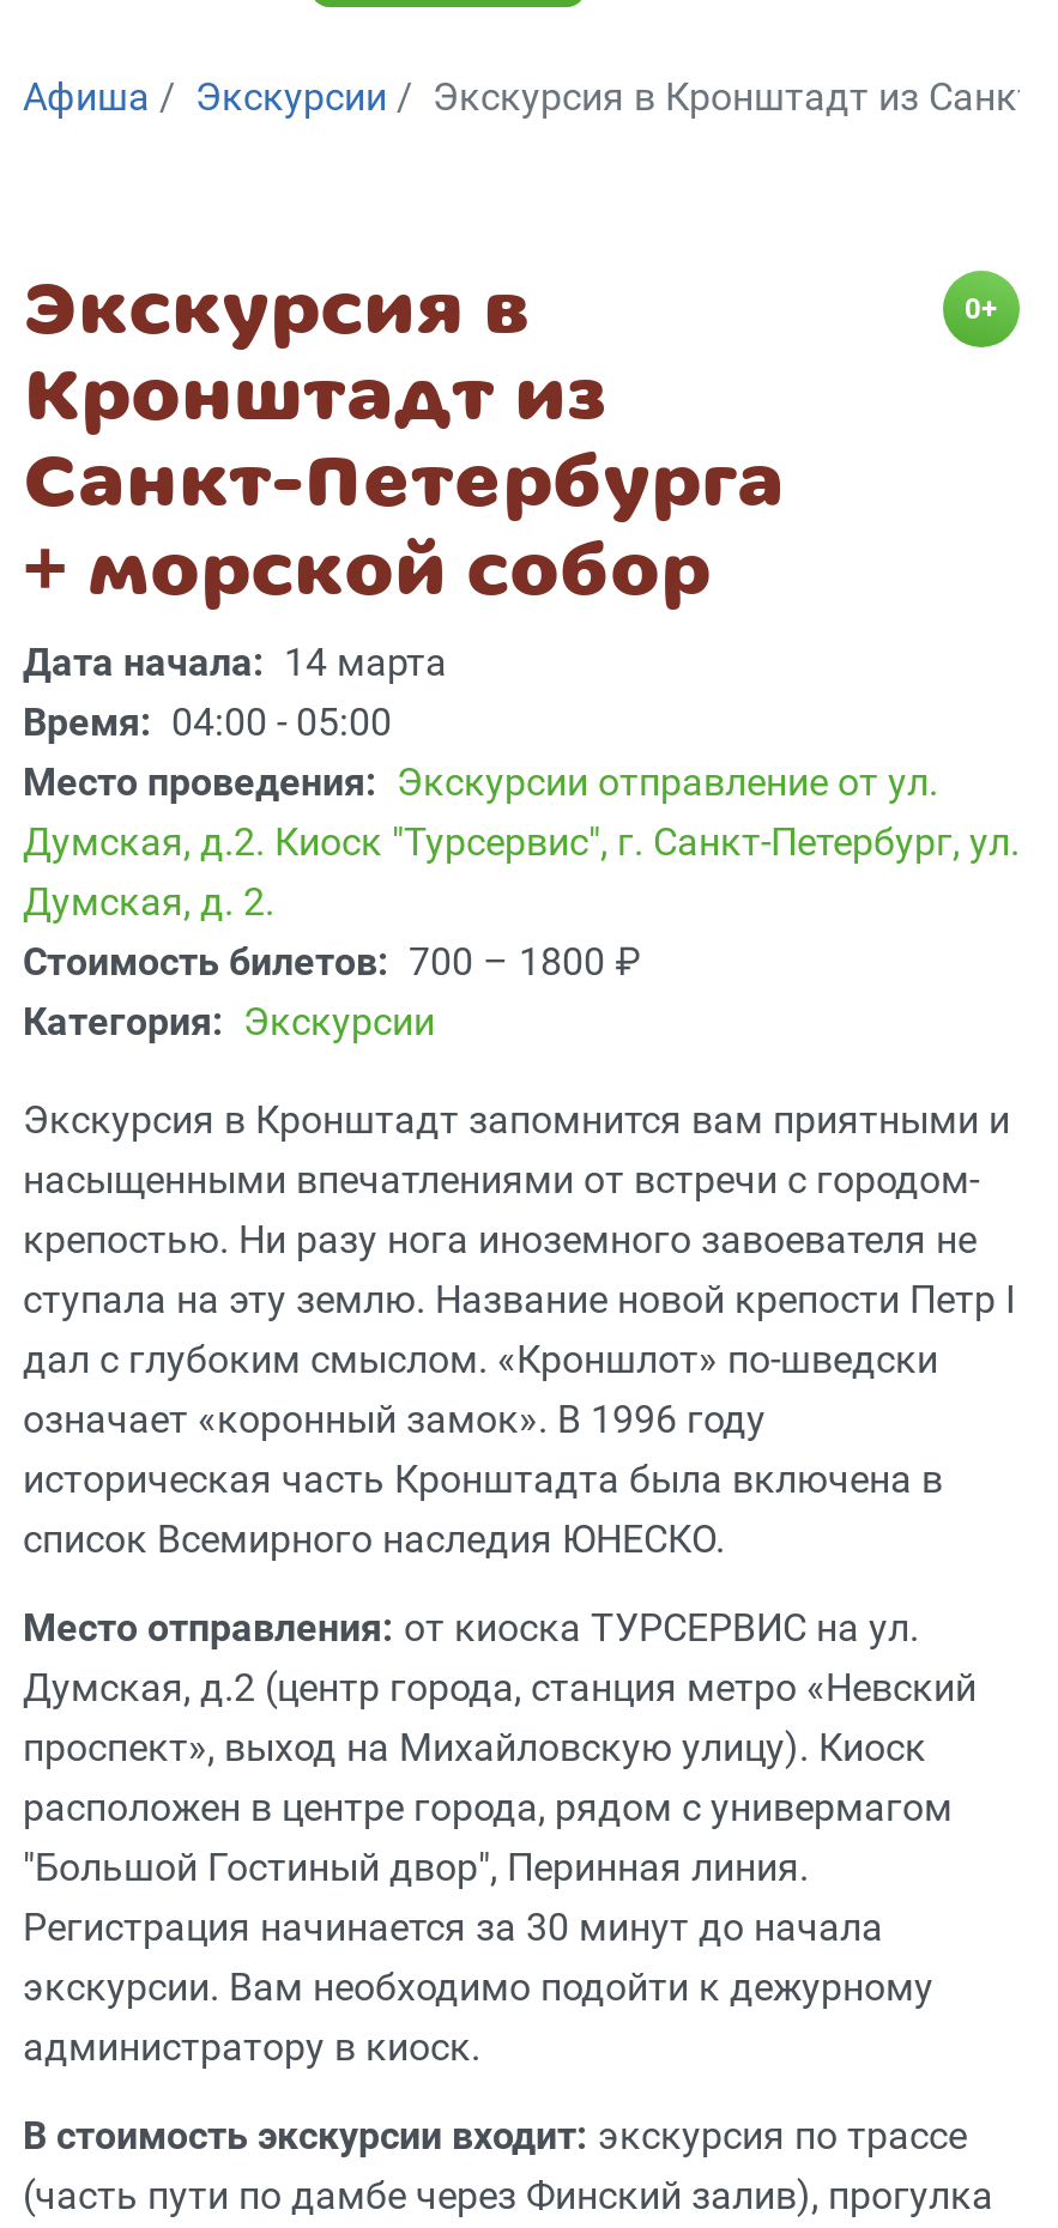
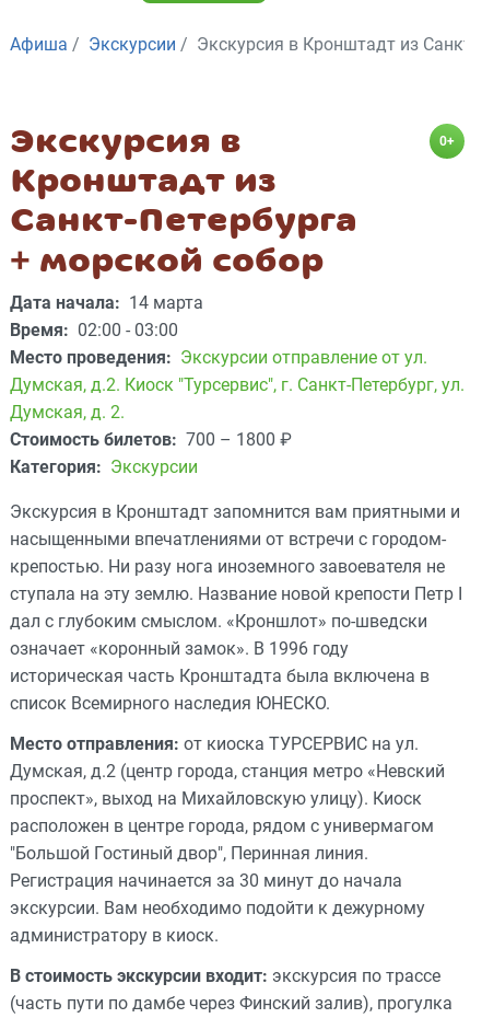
- Время: 04:00 - 05:00
+ Время: 02:00 - 03:00
